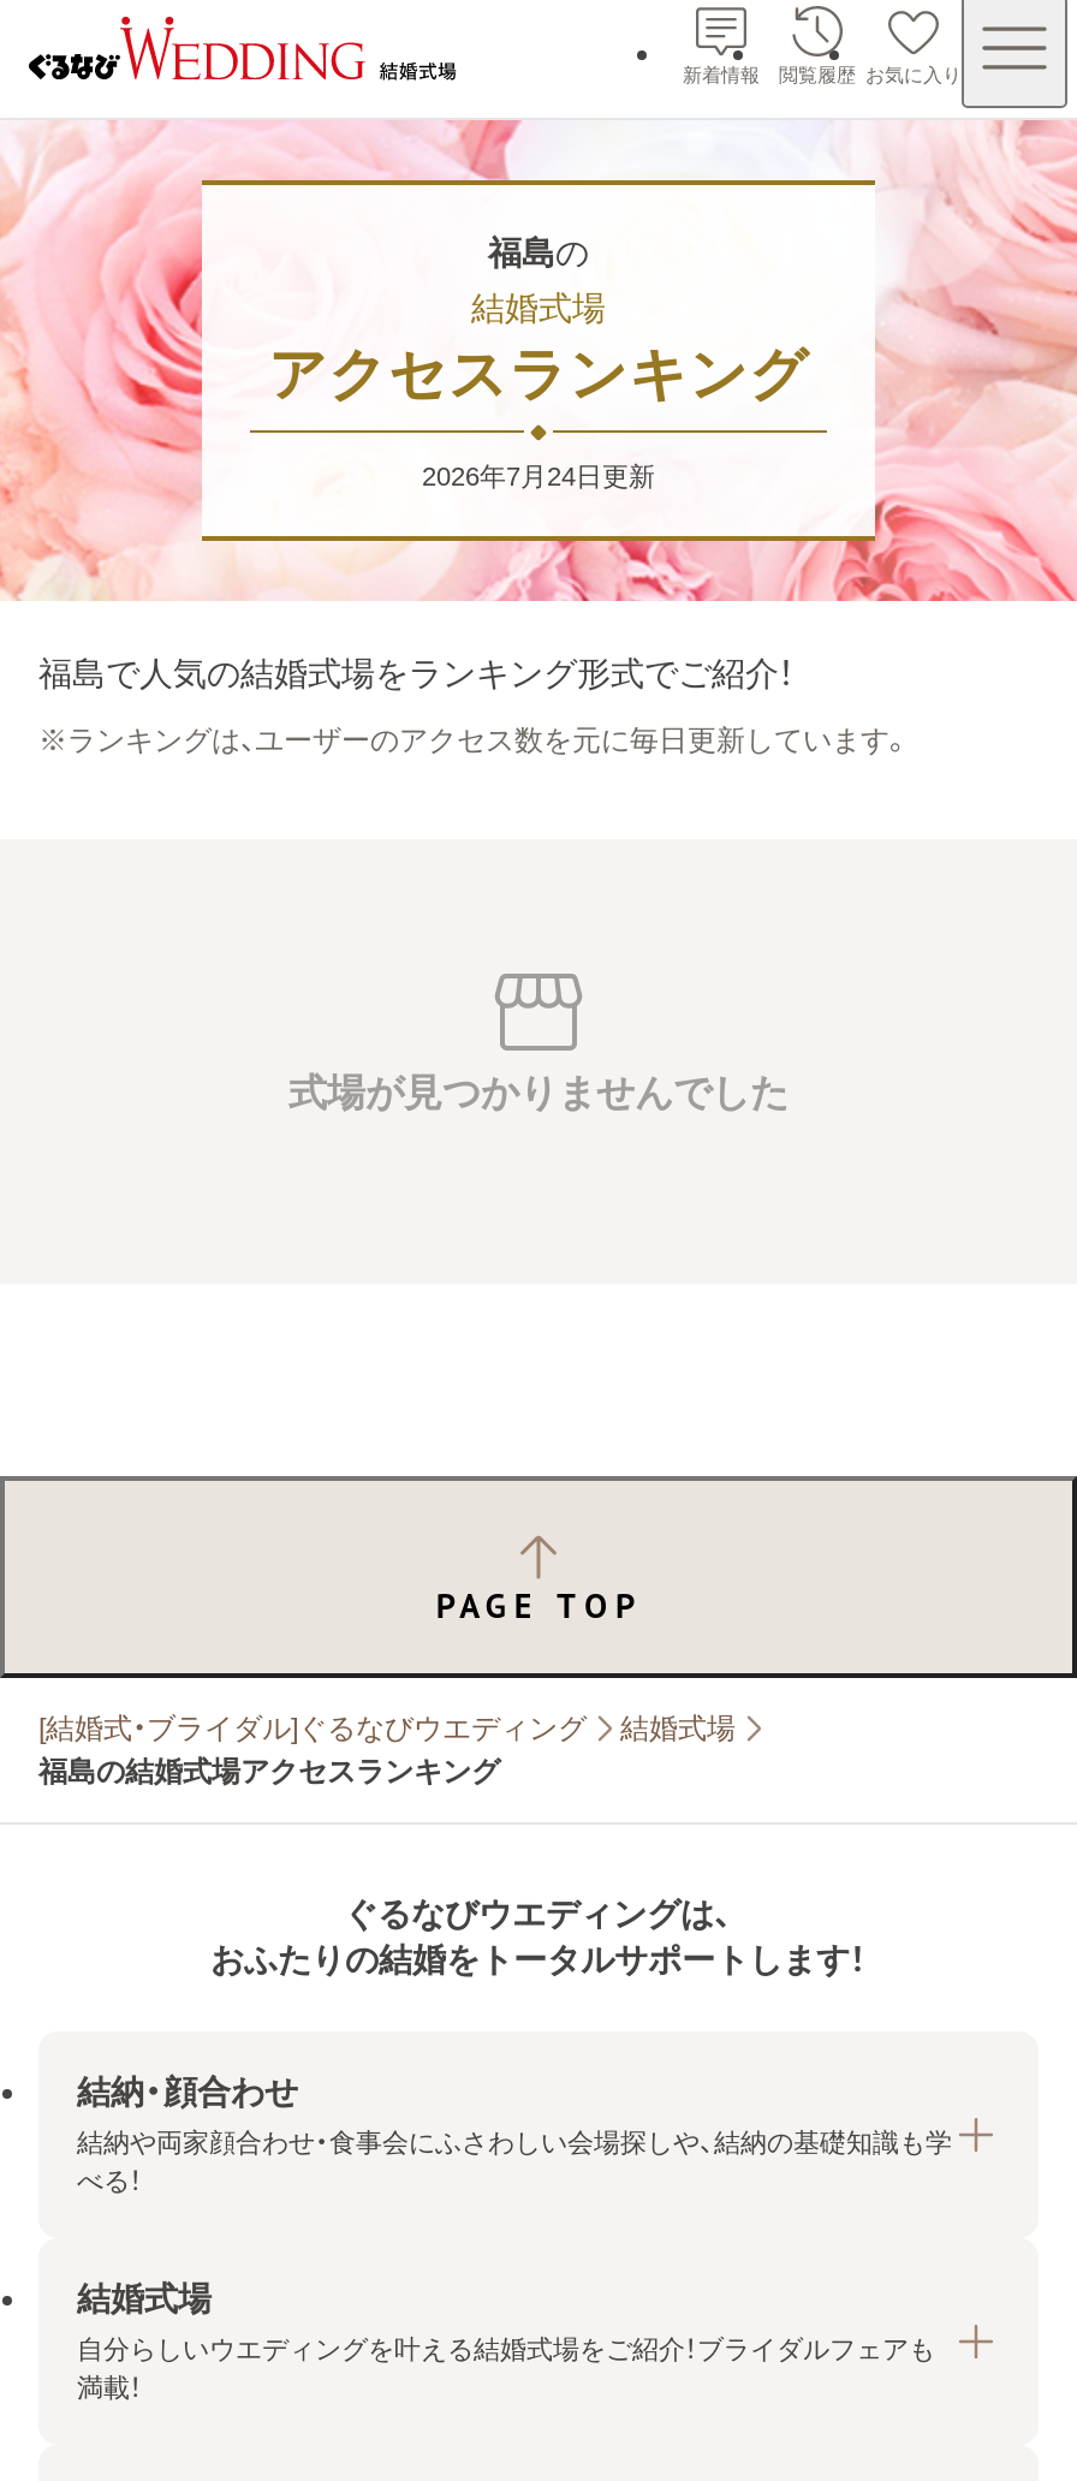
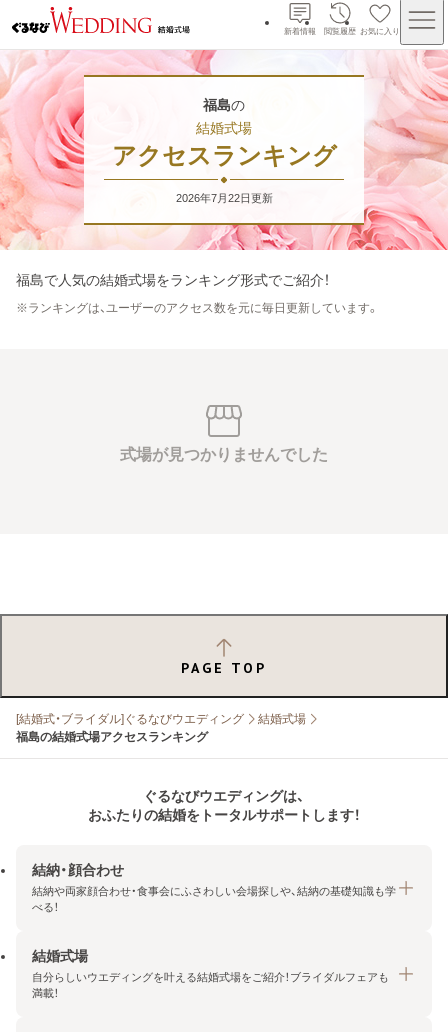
- 2026年7月24日更新
+ 2026年7月22日更新
